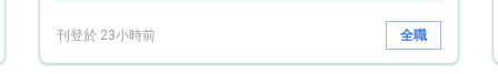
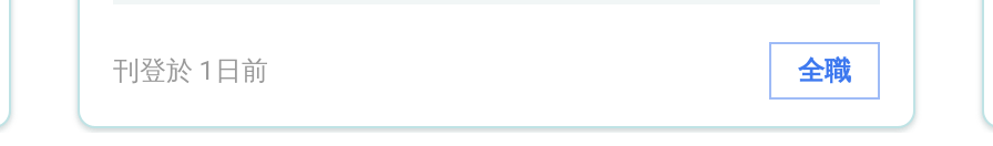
- 刊登於 23小時前
+ 刊登於 1日前
